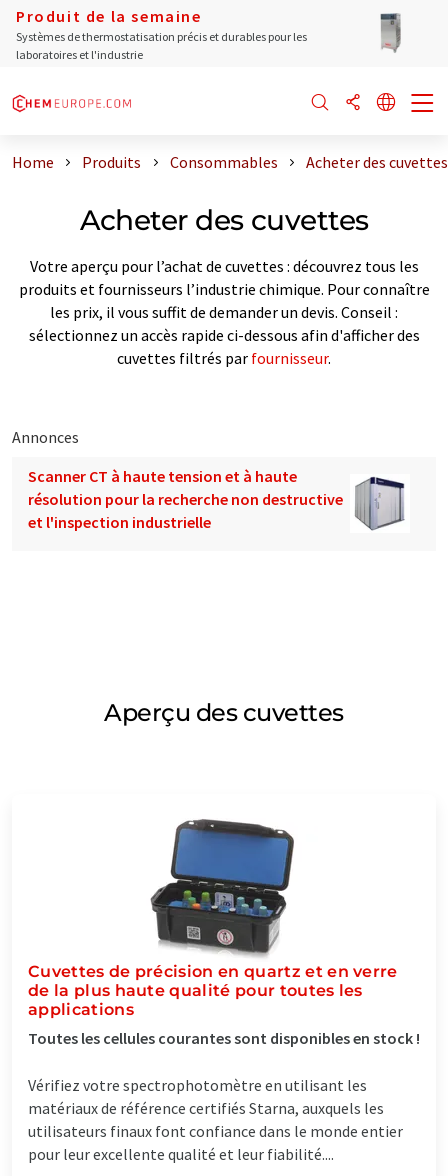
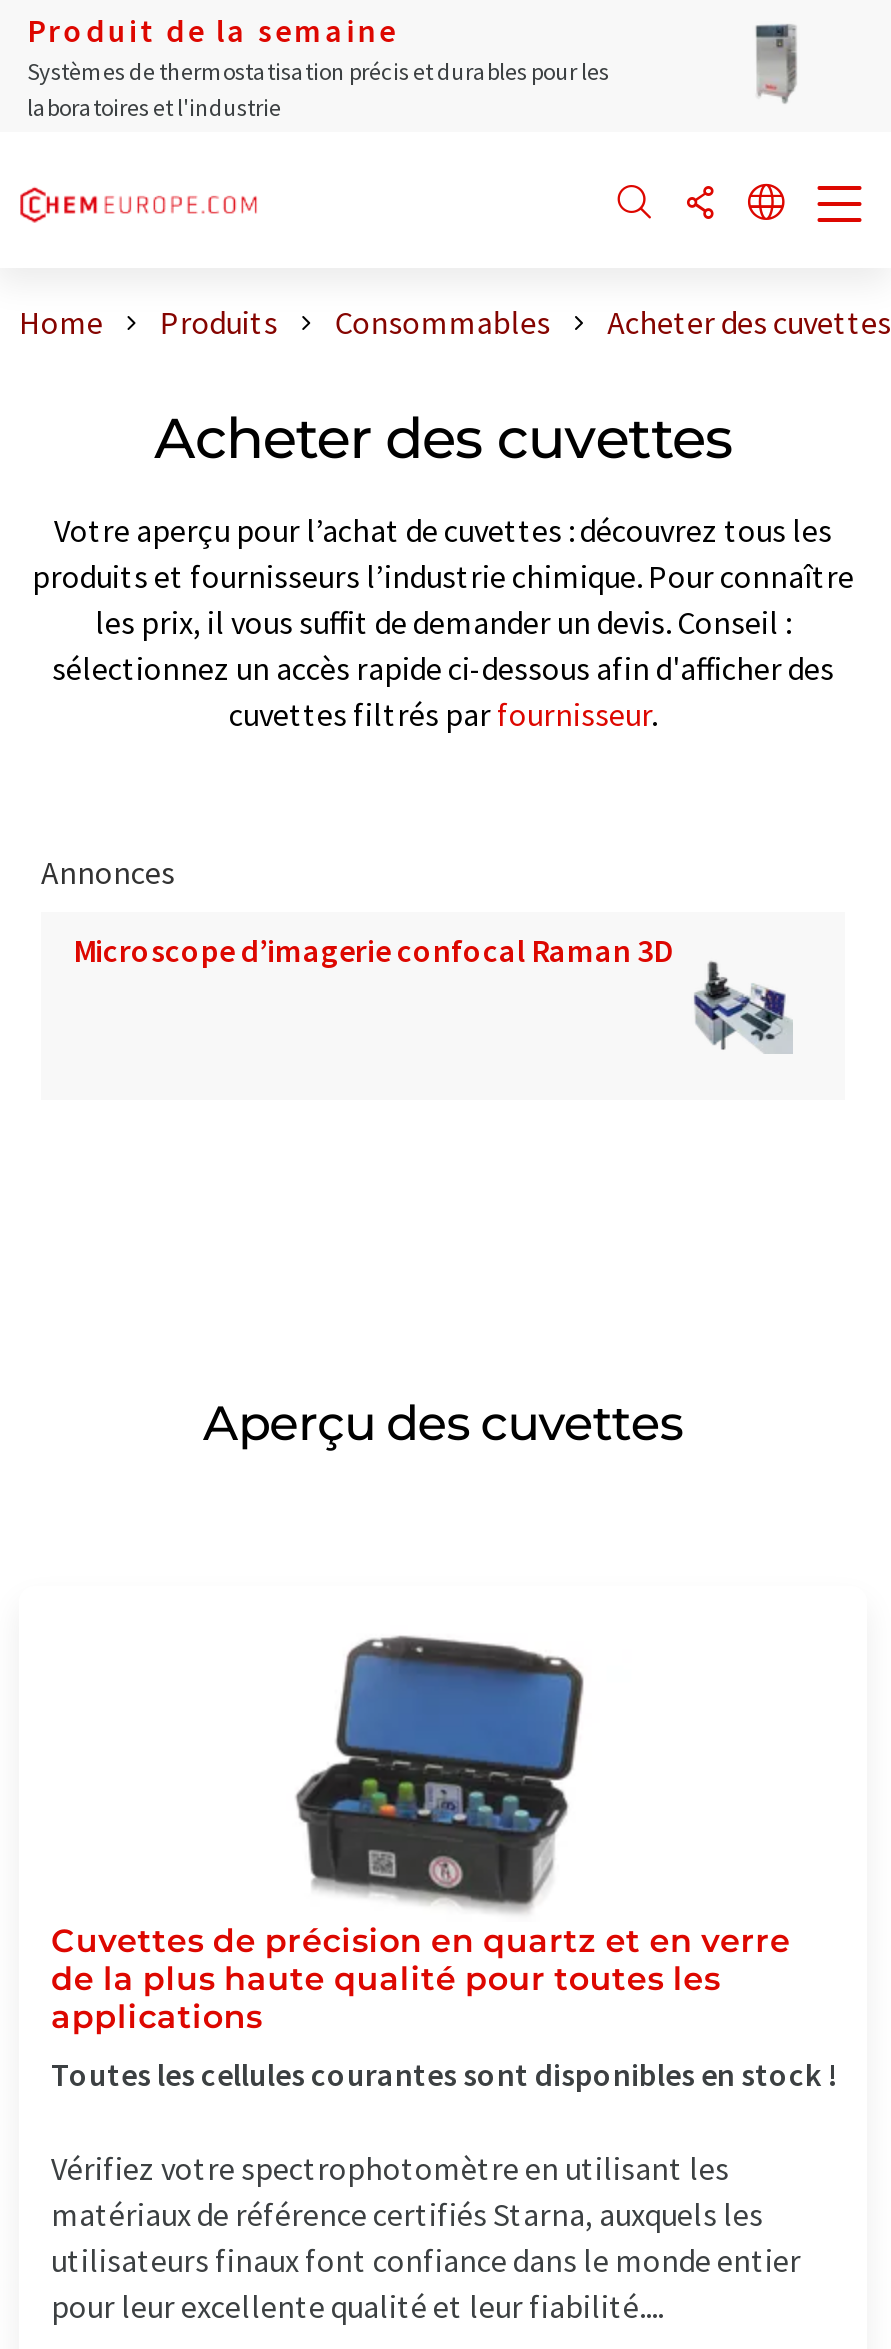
- [image]
- Scanner CT à haute tension et à haute
- résolution pour la recherche non destructive
- et l'inspection industrielle
+ [image]
+ Microscope d’imagerie confocal Raman 3D
